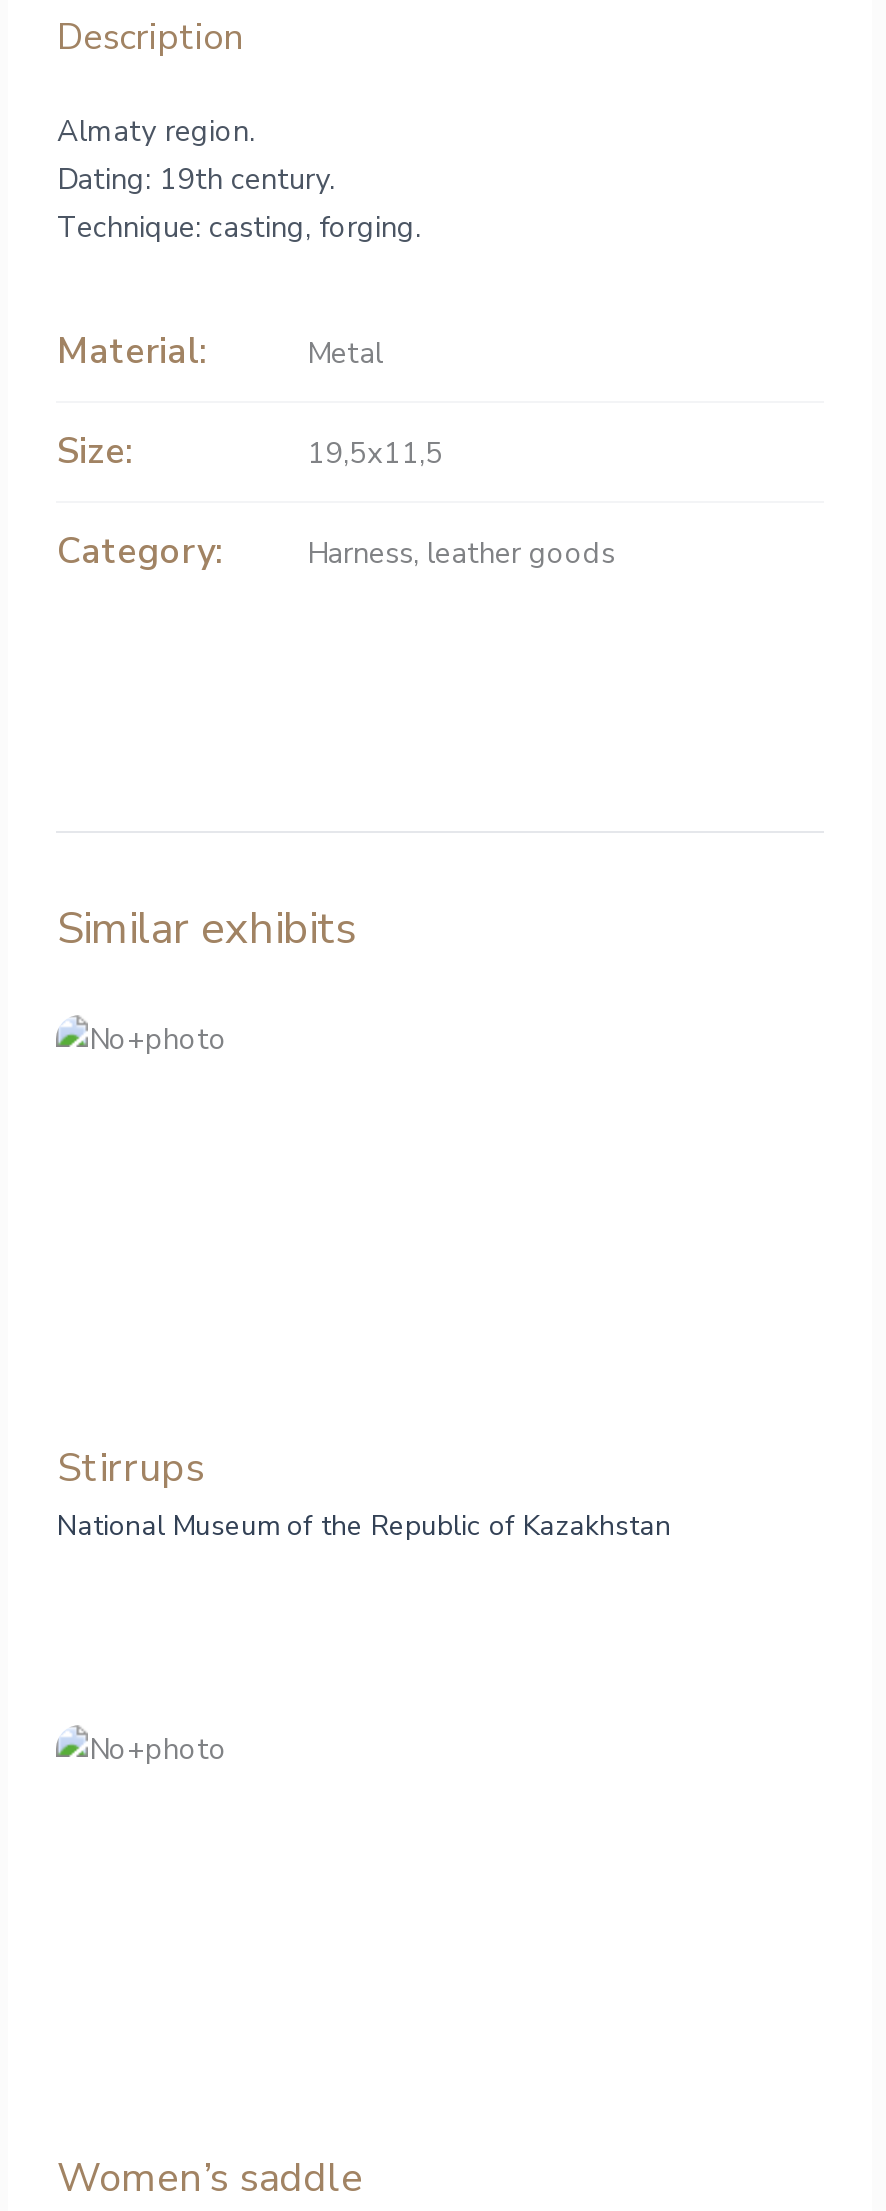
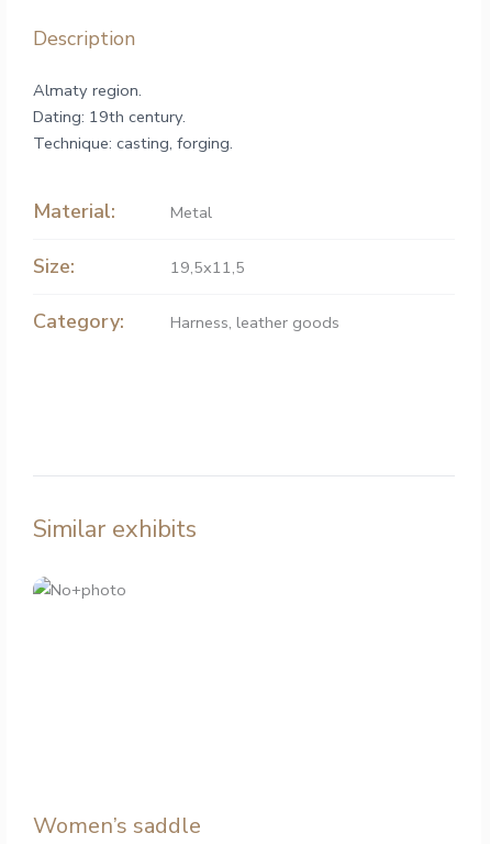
- Stirrups
- National Museum of the Republic of Kazakhstan
